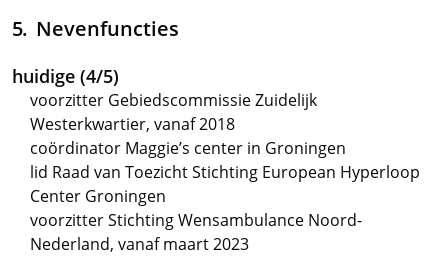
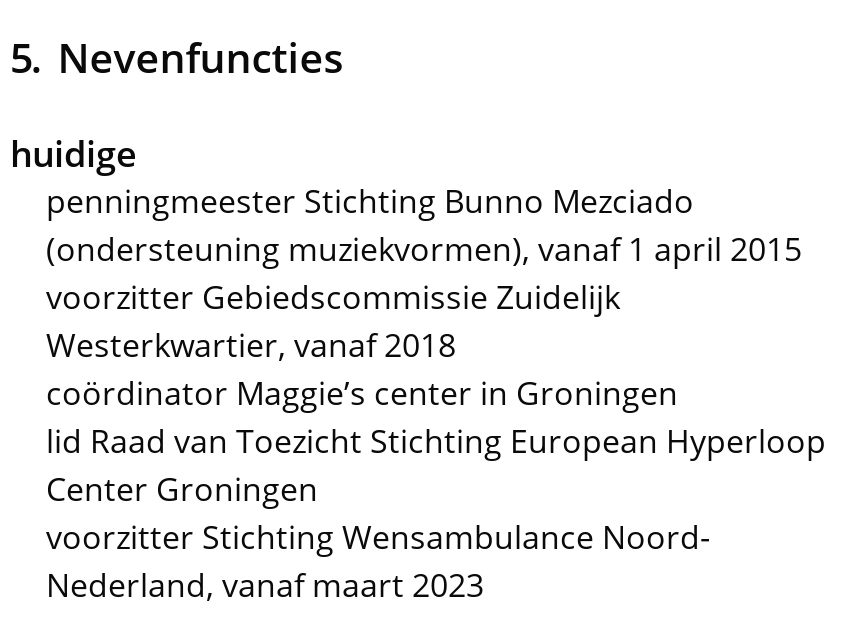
- huidige (4/5)
+ huidige
+ penningmeester Stichting Bunno Mezciado
+ (ondersteuning muziekvormen), vanaf 1 april 2015
